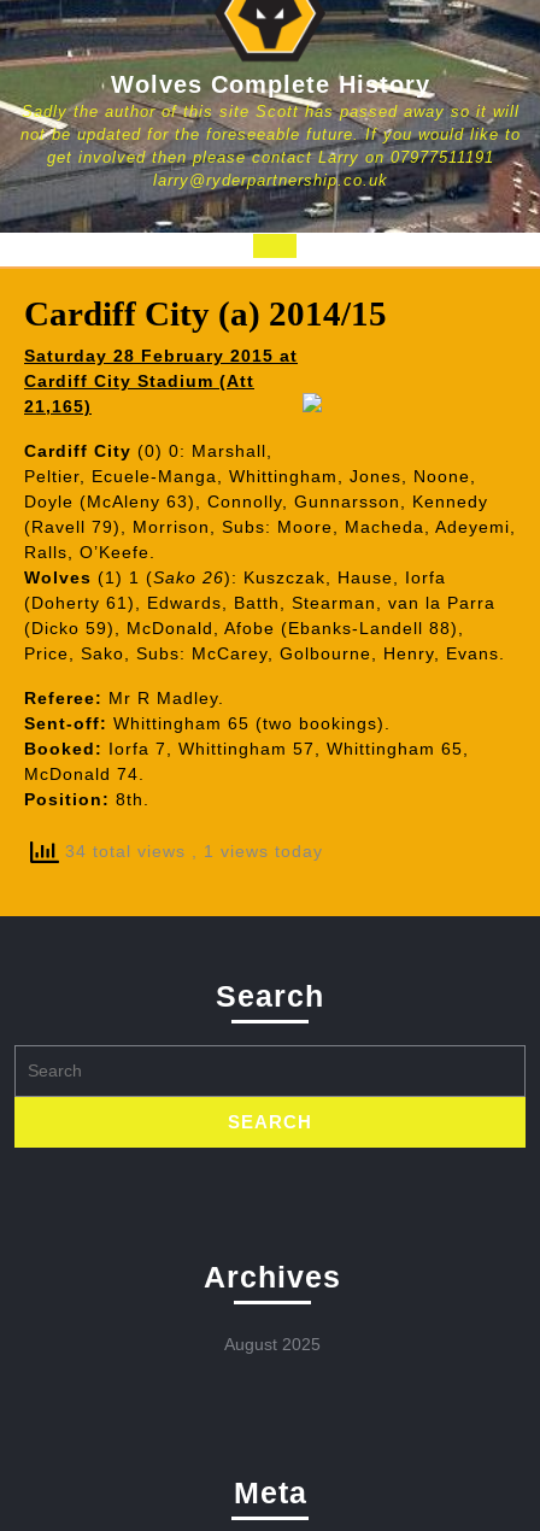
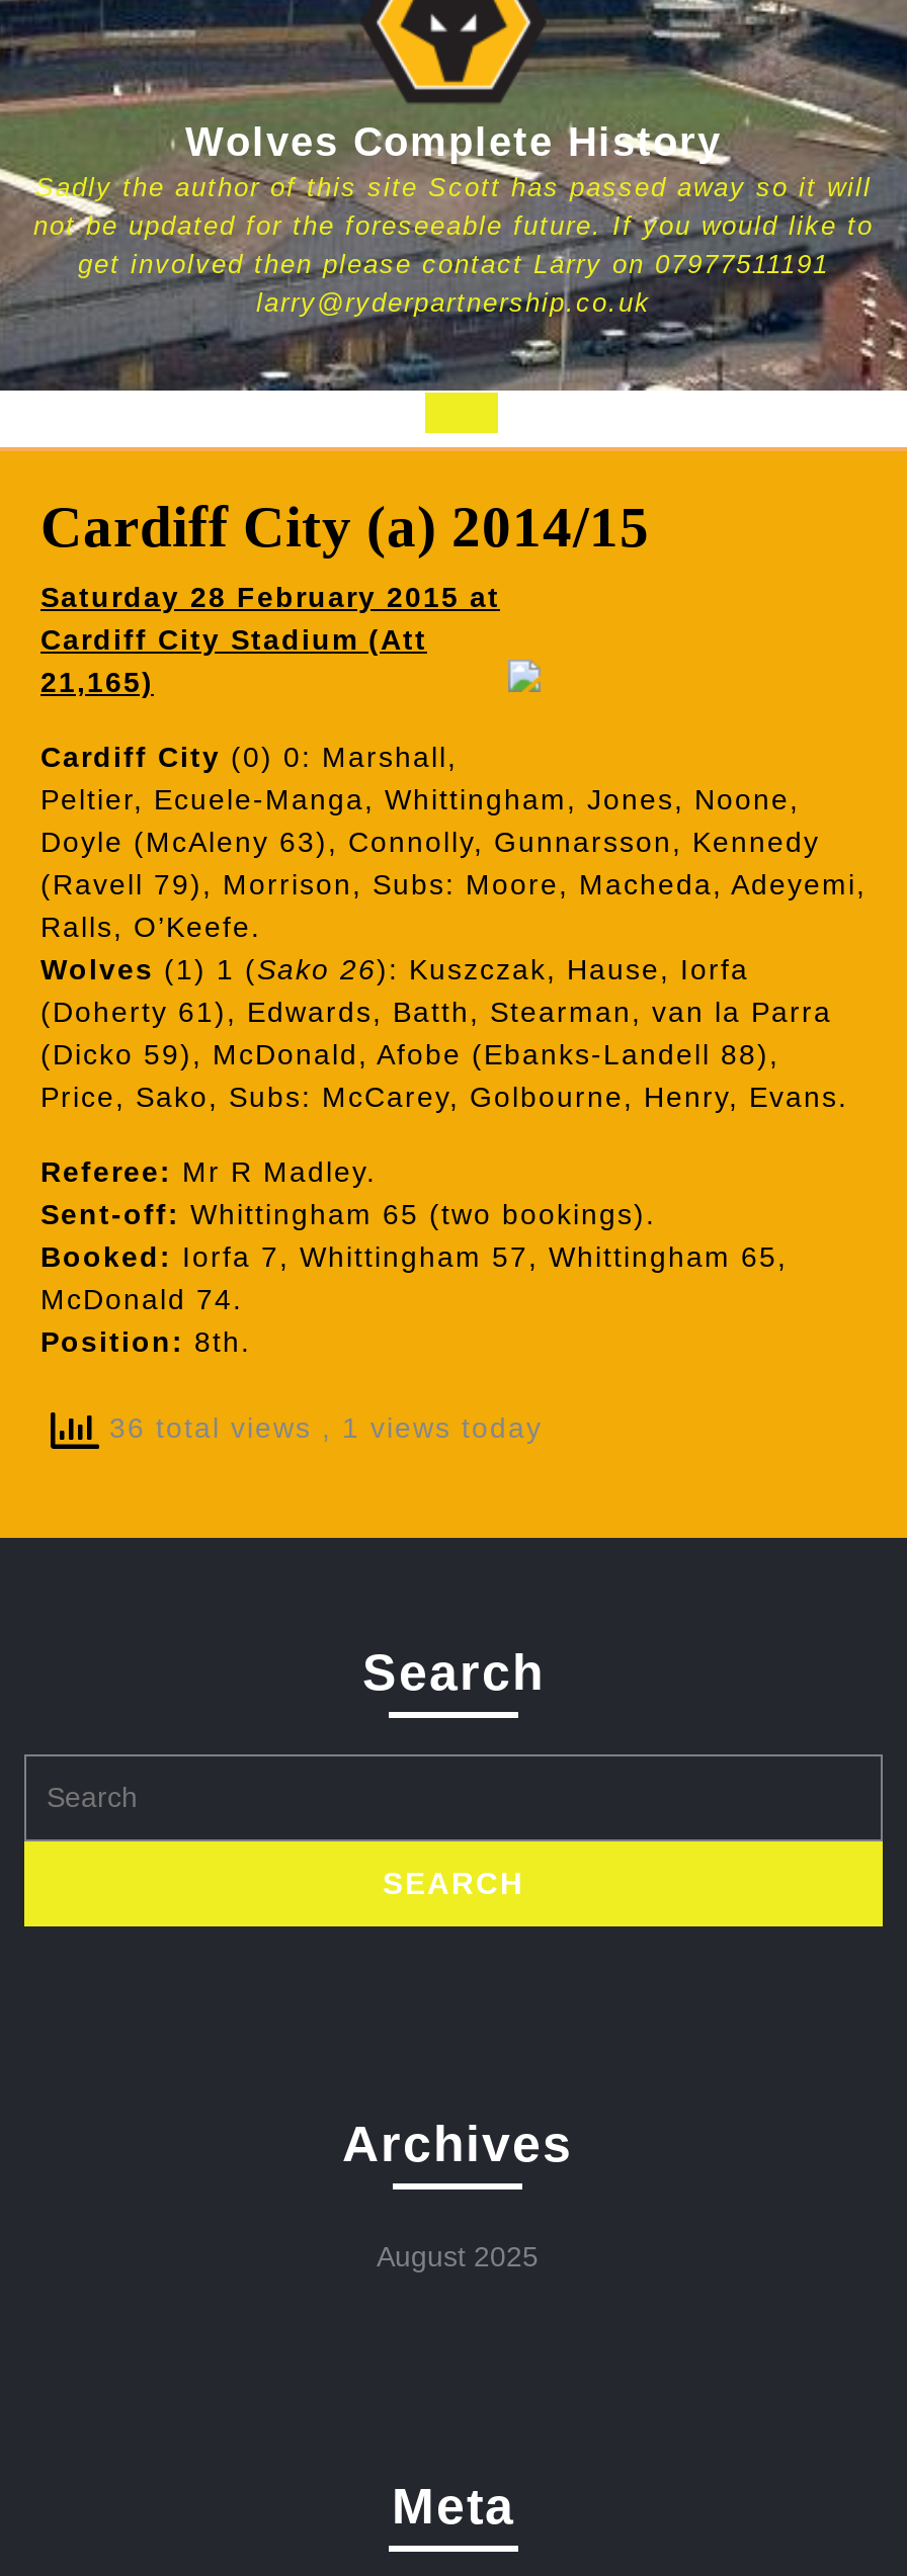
- 34 total views, 1 views today
+ 36 total views, 1 views today
